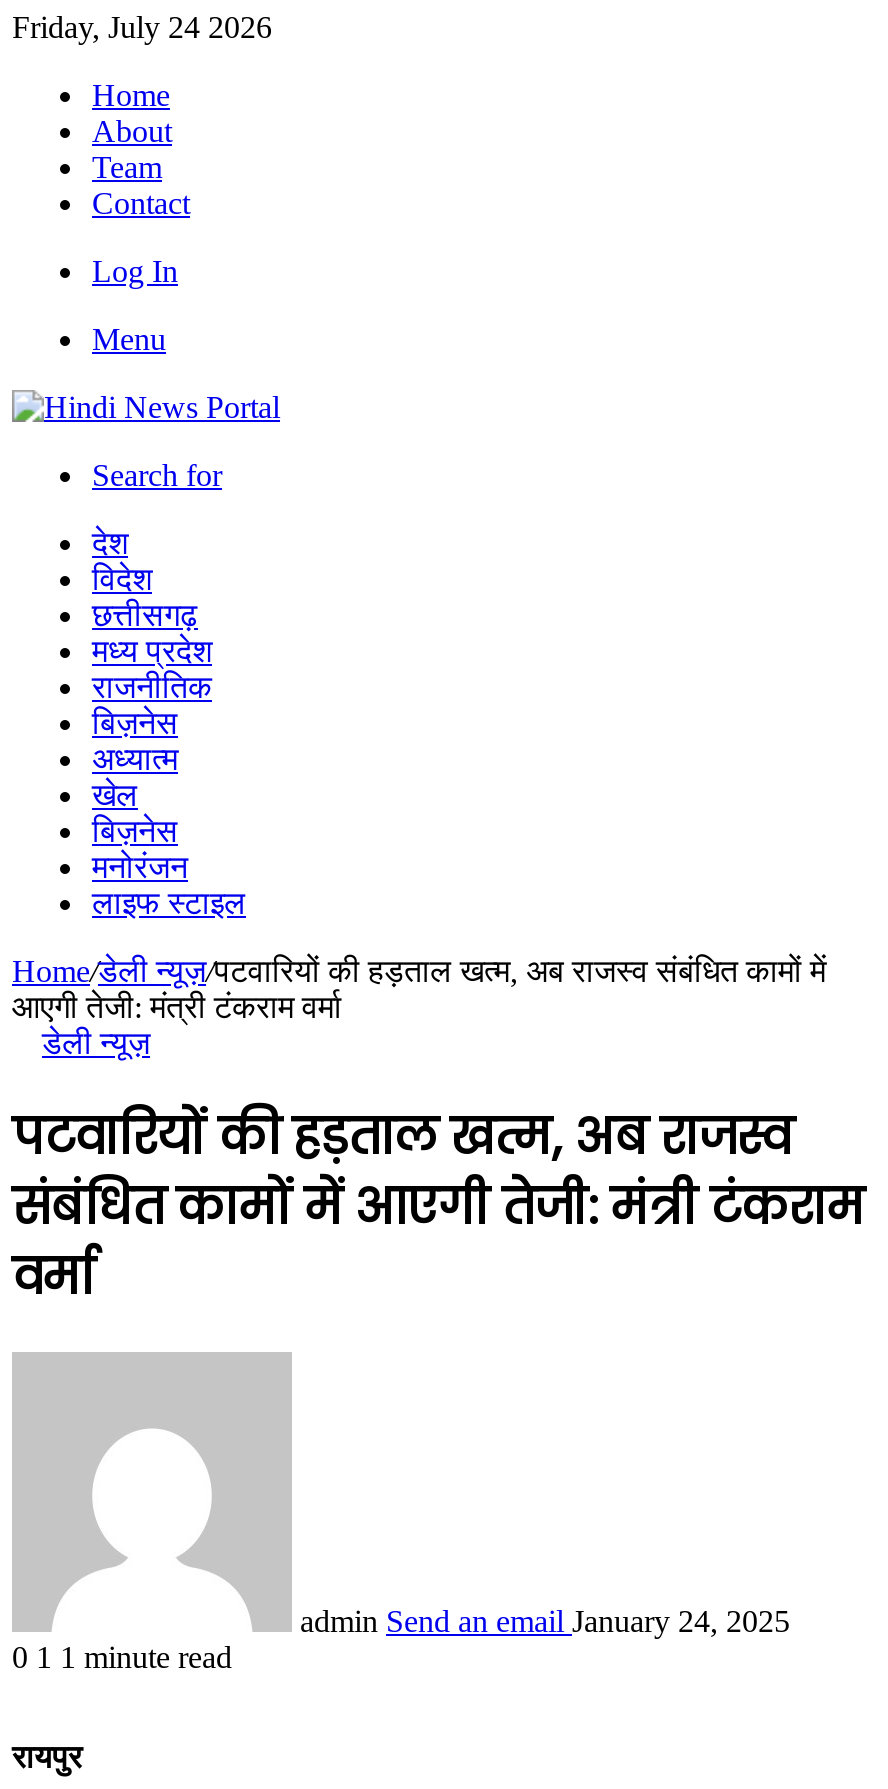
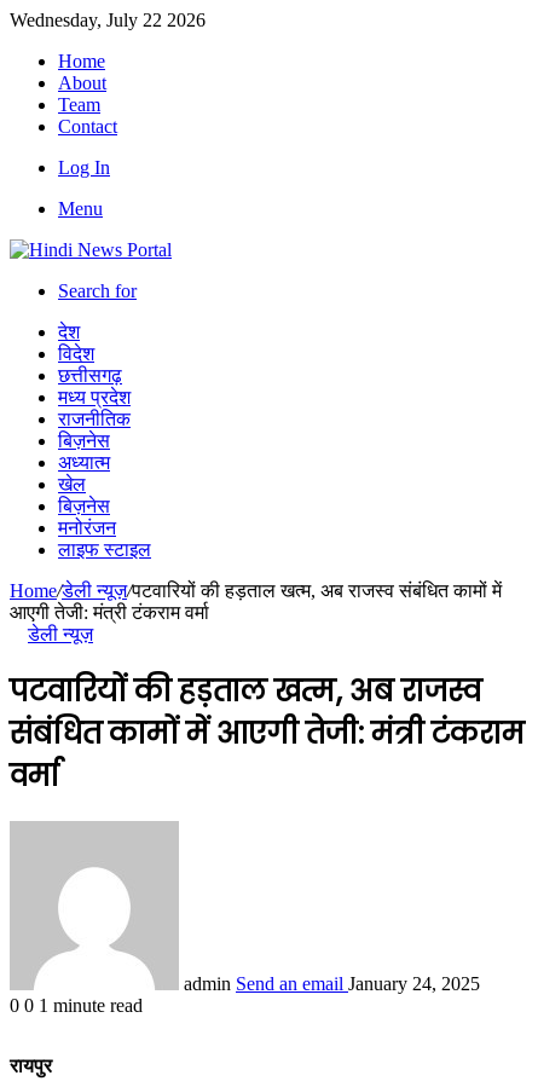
- Friday, July 24 2026
+ Wednesday, July 22 2026

- 0 1 1 minute read
+ 0 0 1 minute read
